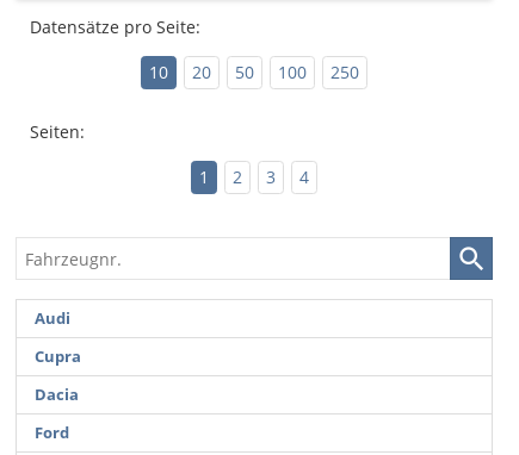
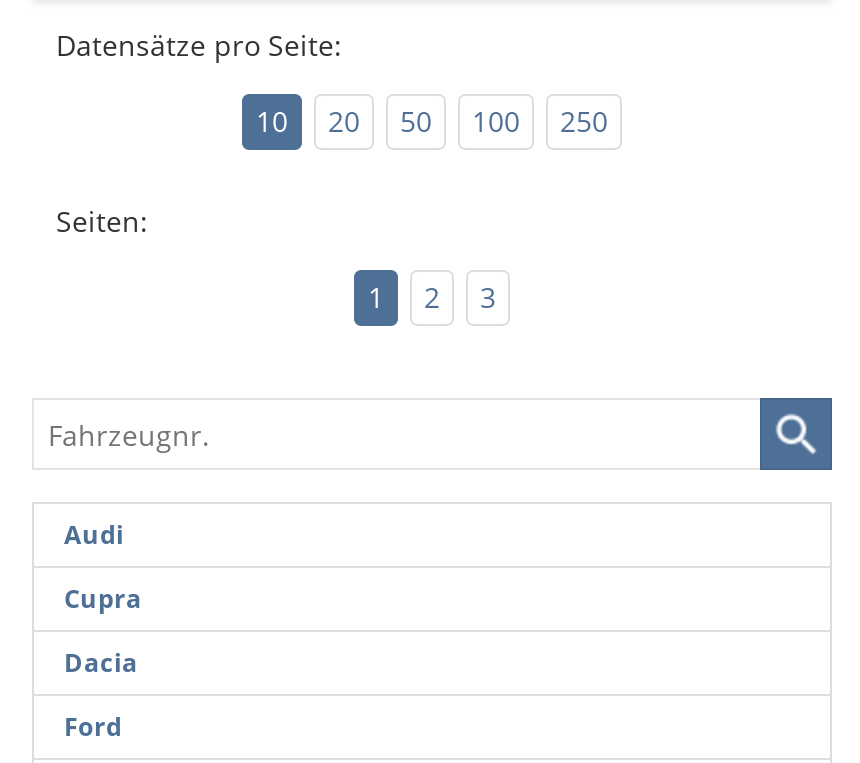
- 4
